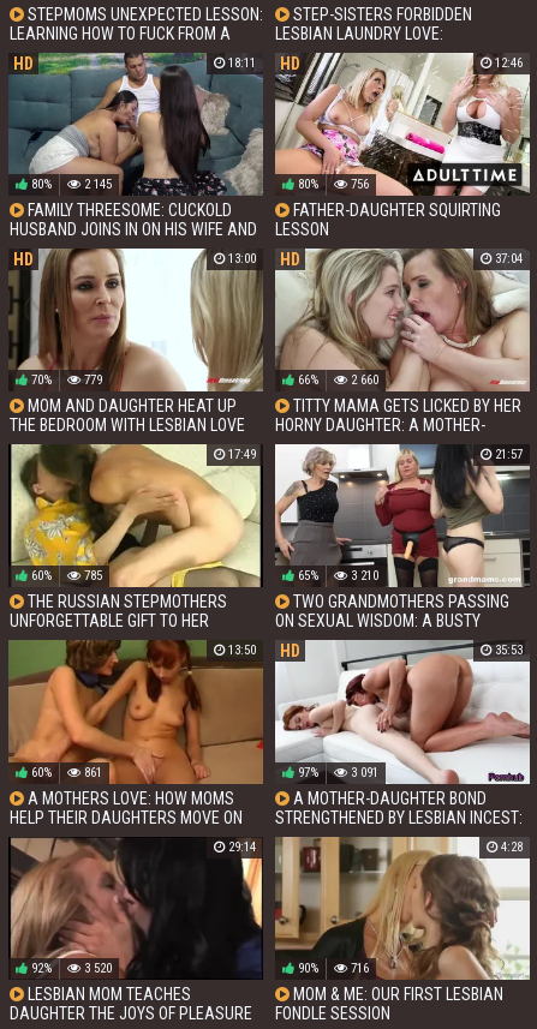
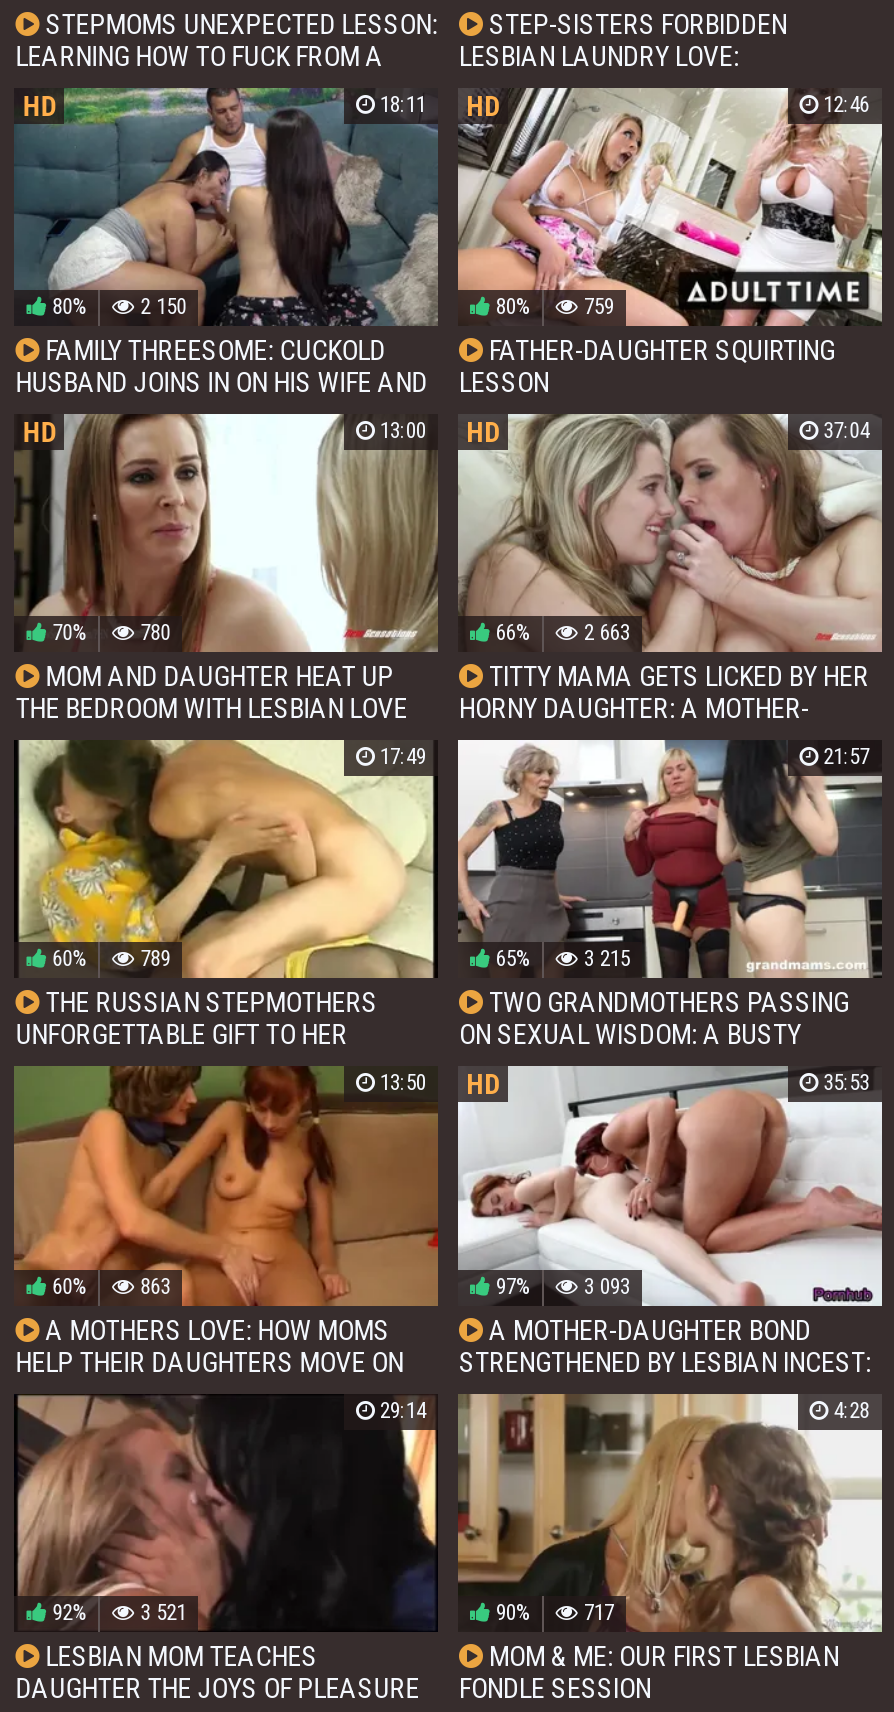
- 80% 2 145
+ 80% 2 150

- 80% 756
+ 80% 759

- 70% 779
+ 70% 780

- 66% 2 660
+ 66% 2 663

- 60% 785
+ 60% 789

- 3 210
+ 3 215

- 60% 861
+ 60% 863

- 97% 3 091
+ 97% 3 093

- 92% 3 520
+ 92% 3 521

- 90% 716
+ 90% 717
